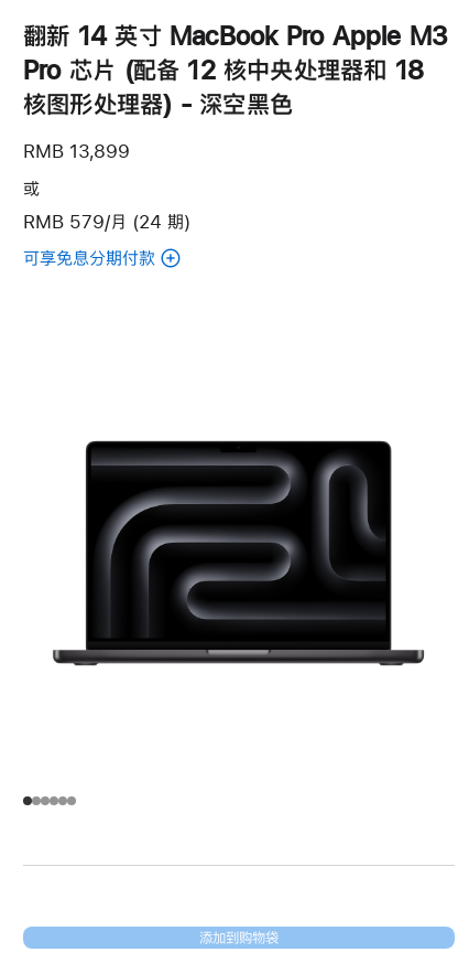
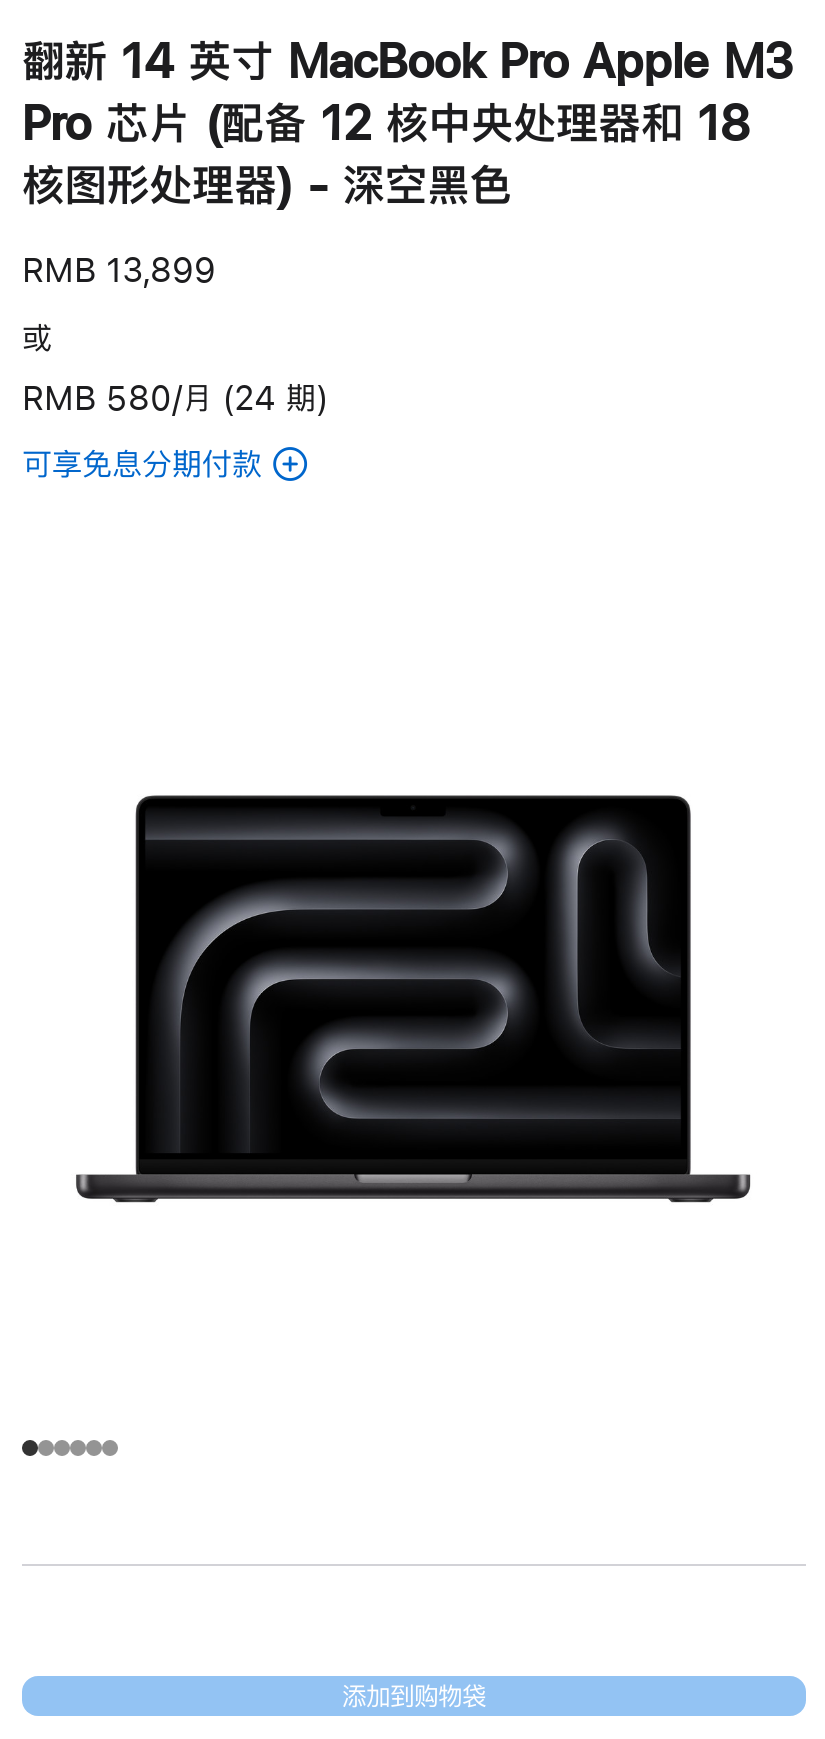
- RMB 579/月 (24 期)
+ RMB 580/月 (24 期)
